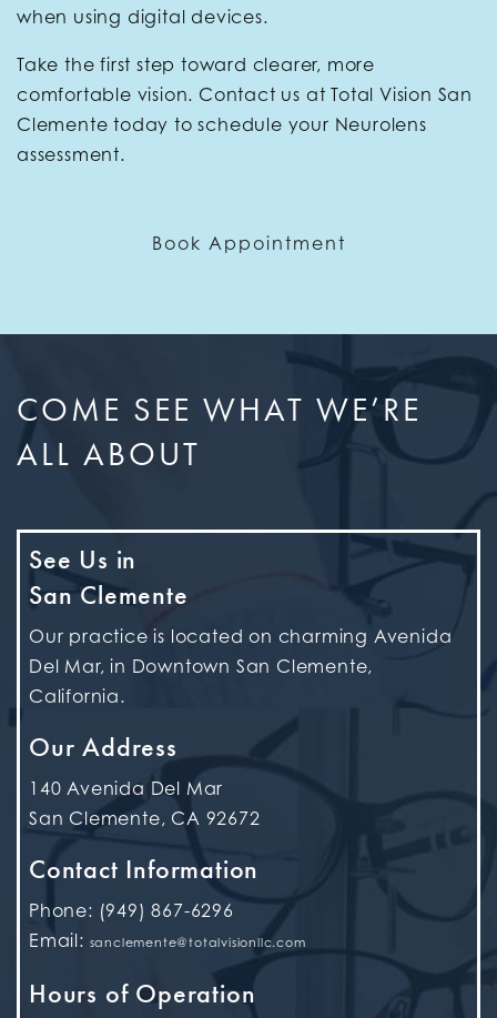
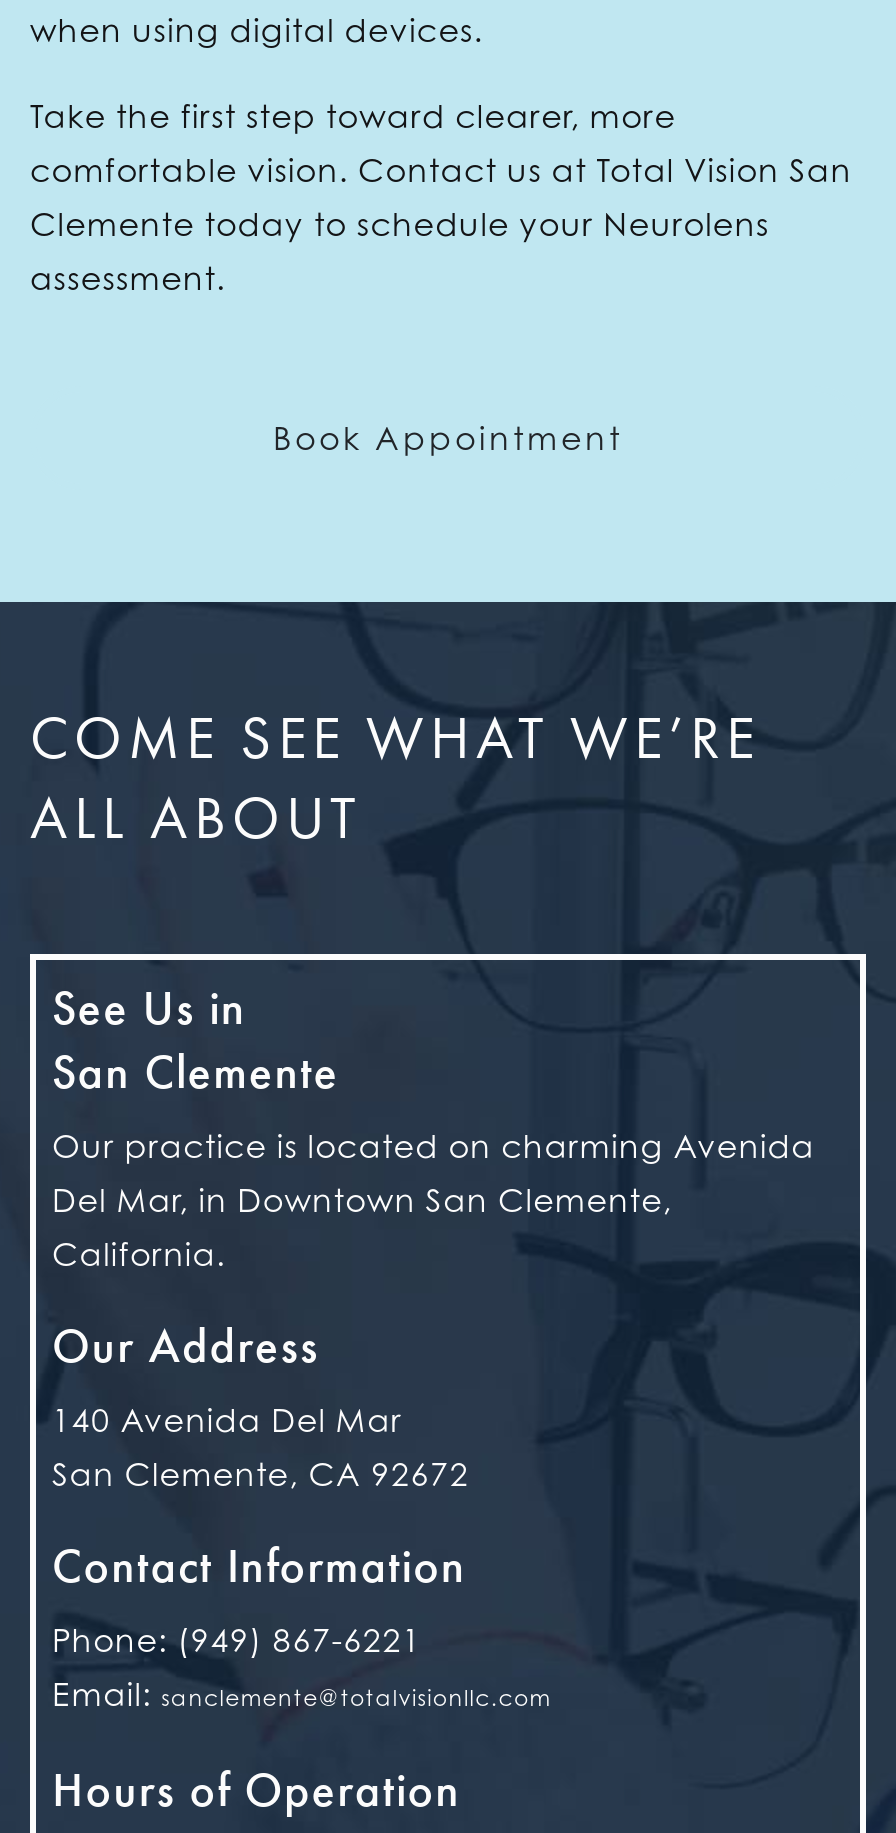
- Phone: (949) 867-6296
+ Phone: (949) 867-6221
